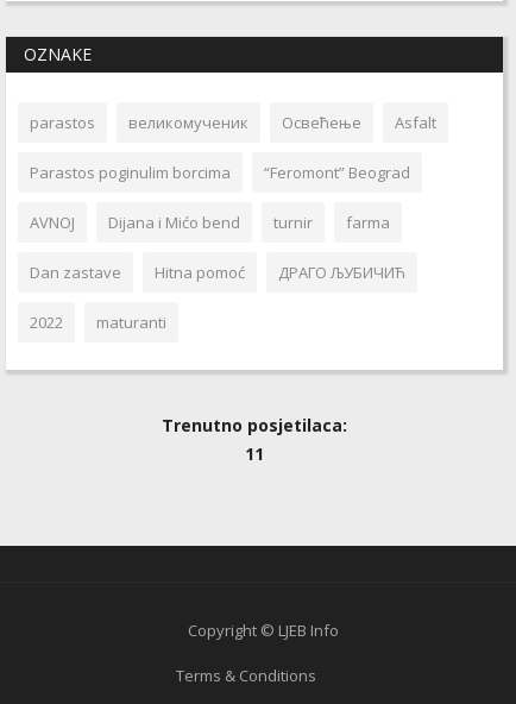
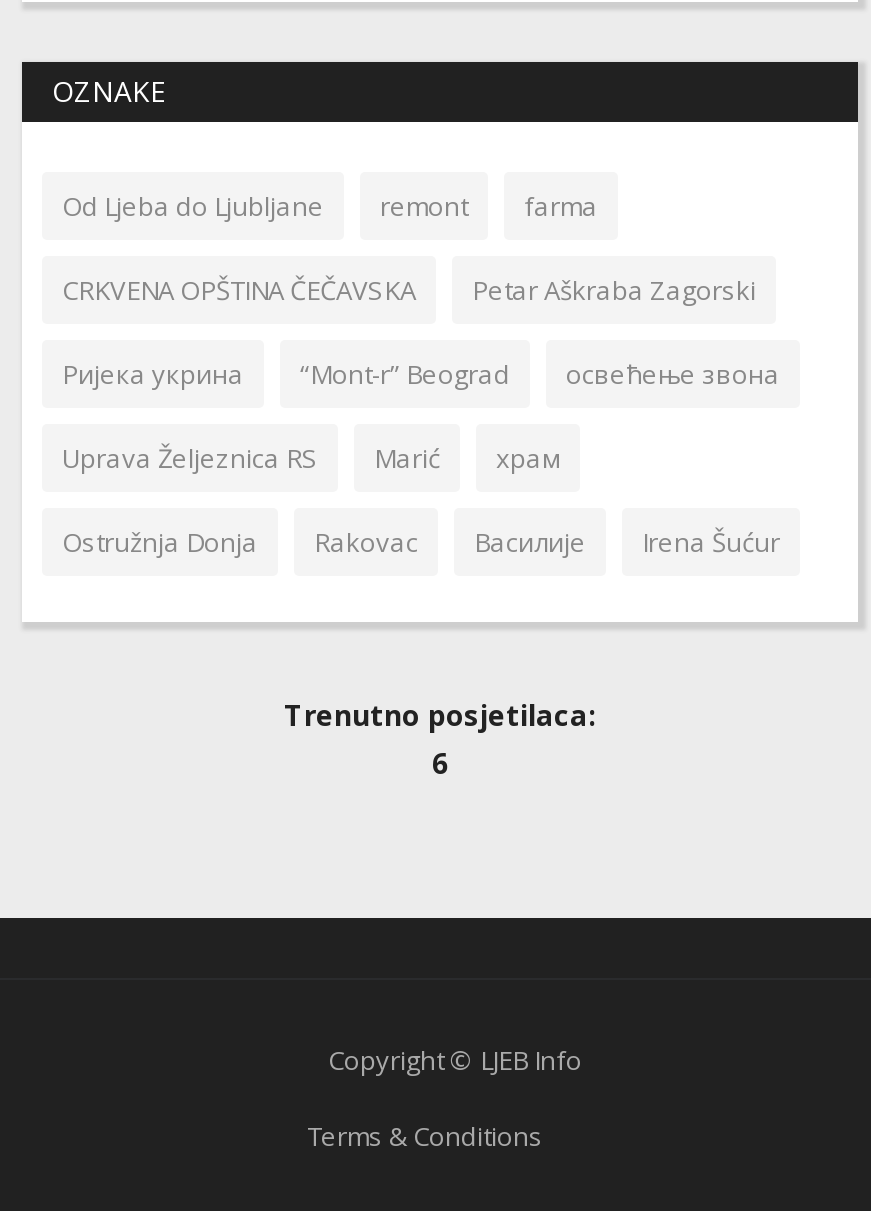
- parastos
- великомученик
- Освећење
- Asfalt
- Parastos poginulim borcima
- “Feromont” Beograd
- AVNOJ
- Dijana i Mićo bend
- turnir
+ Od Ljeba do Ljubljane
+ remont

moved up: farma

- Dan zastave
- Hitna pomoć
- ДРАГО ЉУБИЧИЋ
- 2022
- maturanti
+ CRKVENA OPŠTINA ČEČAVSKA
+ Petar Aškraba Zagorski
+ Ријека укрина
+ “Mont-r” Beograd
+ освећење звона
+ Uprava Željeznica RS
+ Marić
+ храм
+ Ostružnja Donja
+ Rakovac
+ Василије
+ Irena Šućur

- 11
+ 6
